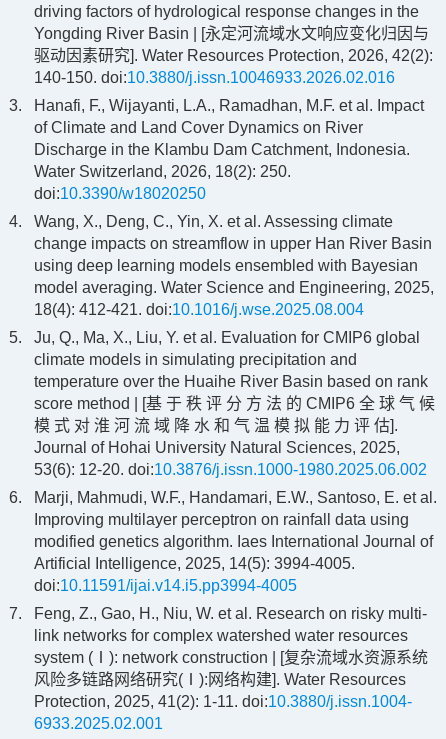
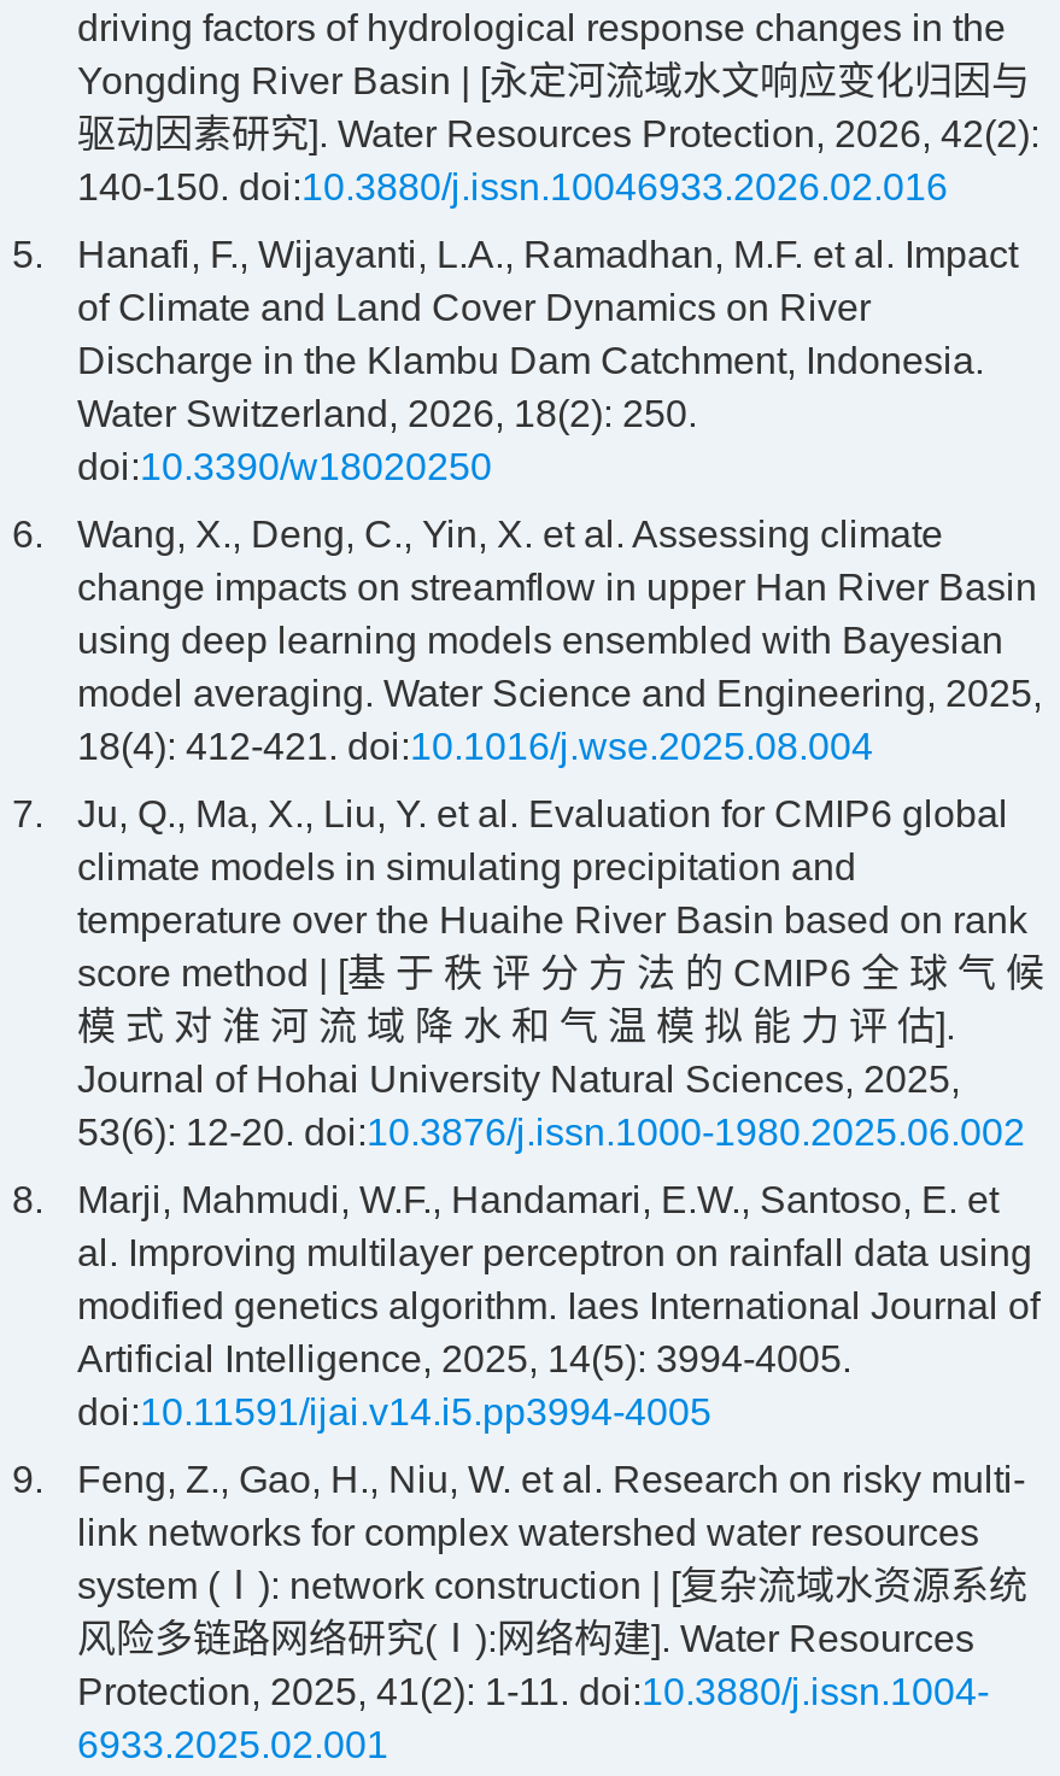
- 3. Hanafi, F., Wijayanti, L.A., Ramadhan, M.F. et al. Impact
+ 5. Hanafi, F., Wijayanti, L.A., Ramadhan, M.F. et al. Impact

- 4. Wang, X., Deng, C., Yin, X. et al. Assessing climate
+ 6. Wang, X., Deng, C., Yin, X. et al. Assessing climate

- 5. Ju, Q., Ma, X., Liu, Y. et al. Evaluation for CMIP6 global
+ 7. Ju, Q., Ma, X., Liu, Y. et al. Evaluation for CMIP6 global

- 6.
- Marji, Mahmudi, W.F., Handamari, E.W., Santoso, E. et al.
- Improving multilayer perceptron on rainfall data using
+ 8.
+ Marji, Mahmudi, W.F., Handamari, E.W., Santoso, E. et
+ al. Improving multilayer perceptron on rainfall data using

- 7. Feng, Z., Gao, H., Niu, W. et al. Research on risky multi-
+ 9. Feng, Z., Gao, H., Niu, W. et al. Research on risky multi-
